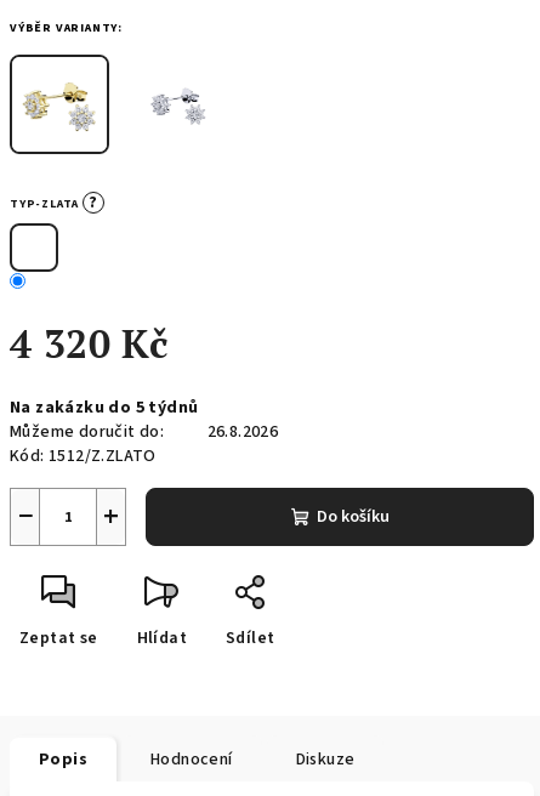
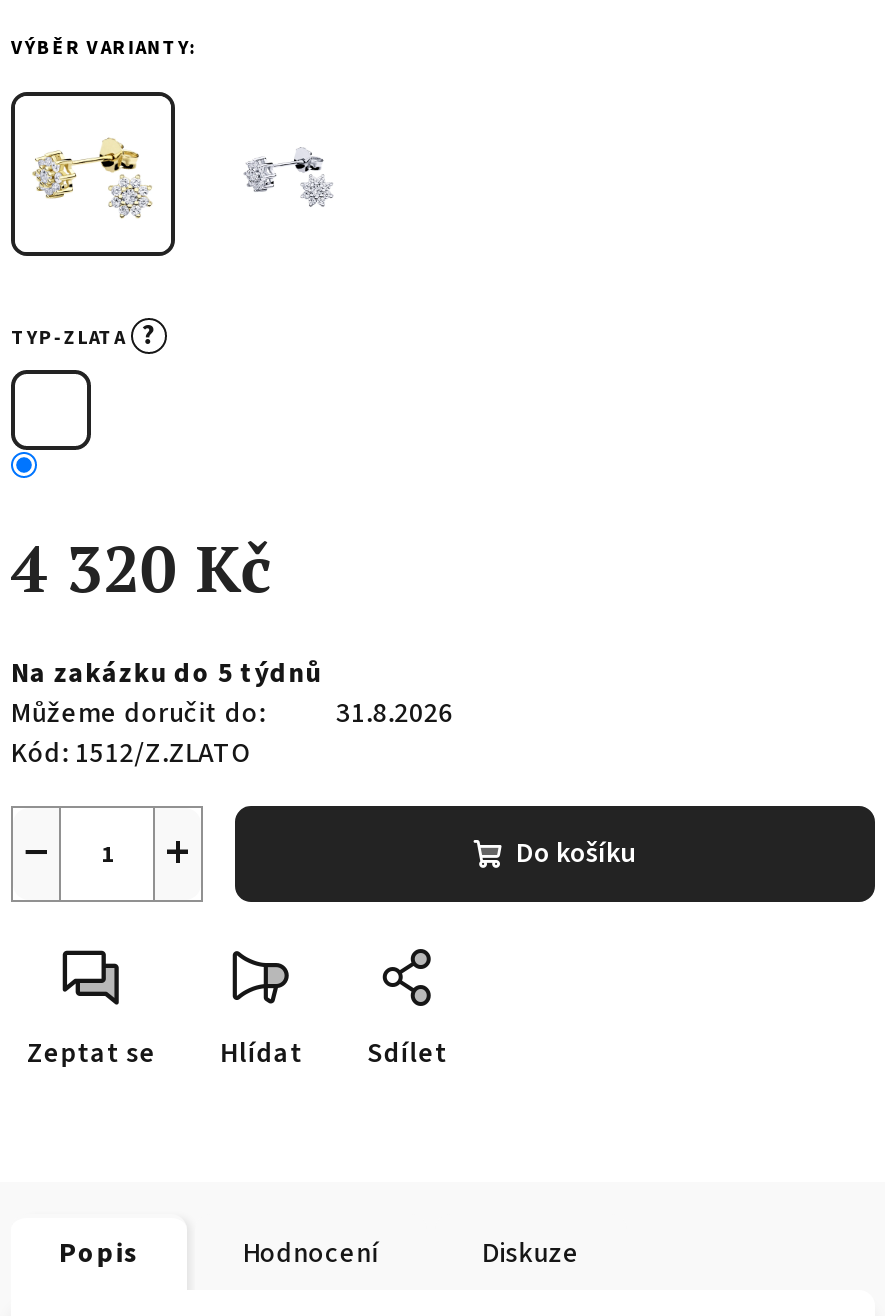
- Můžeme doručit do: 26.8.2026
+ Můžeme doručit do: 31.8.2026
